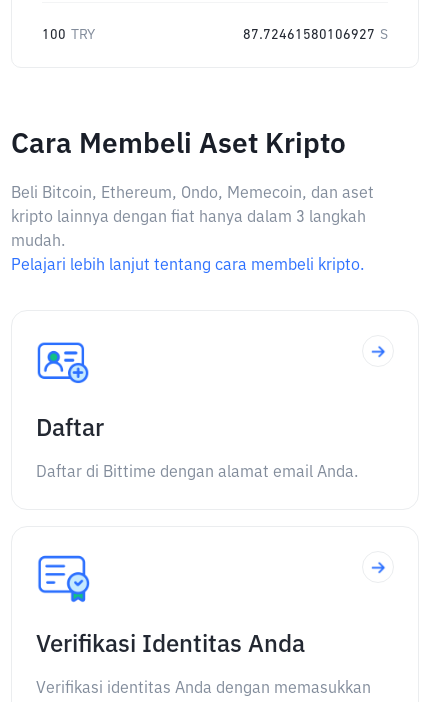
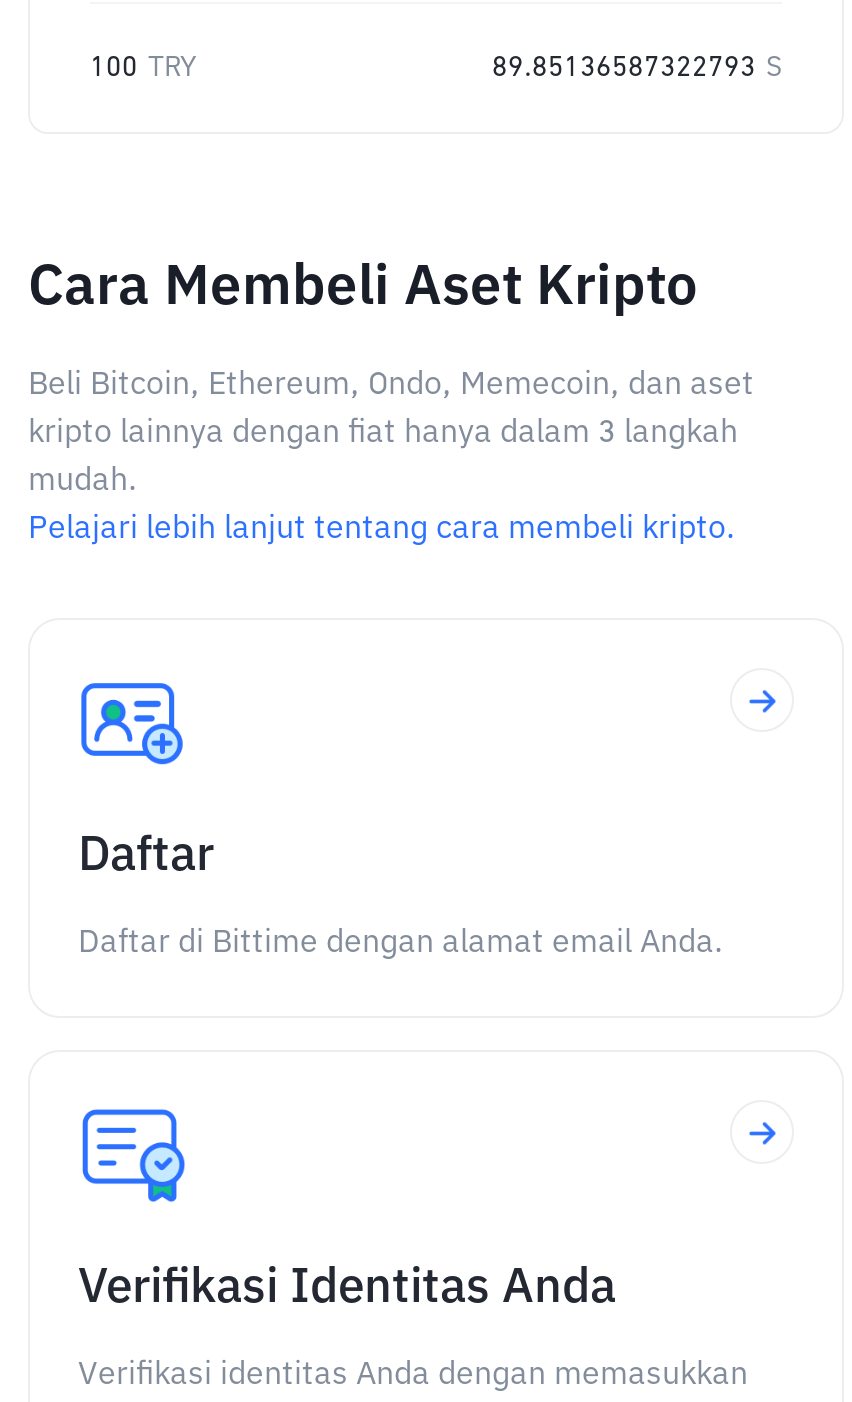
- 87.72461580106927 S
+ 89.85136587322793 S
